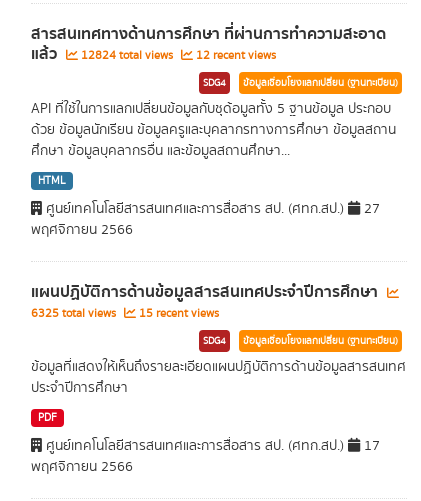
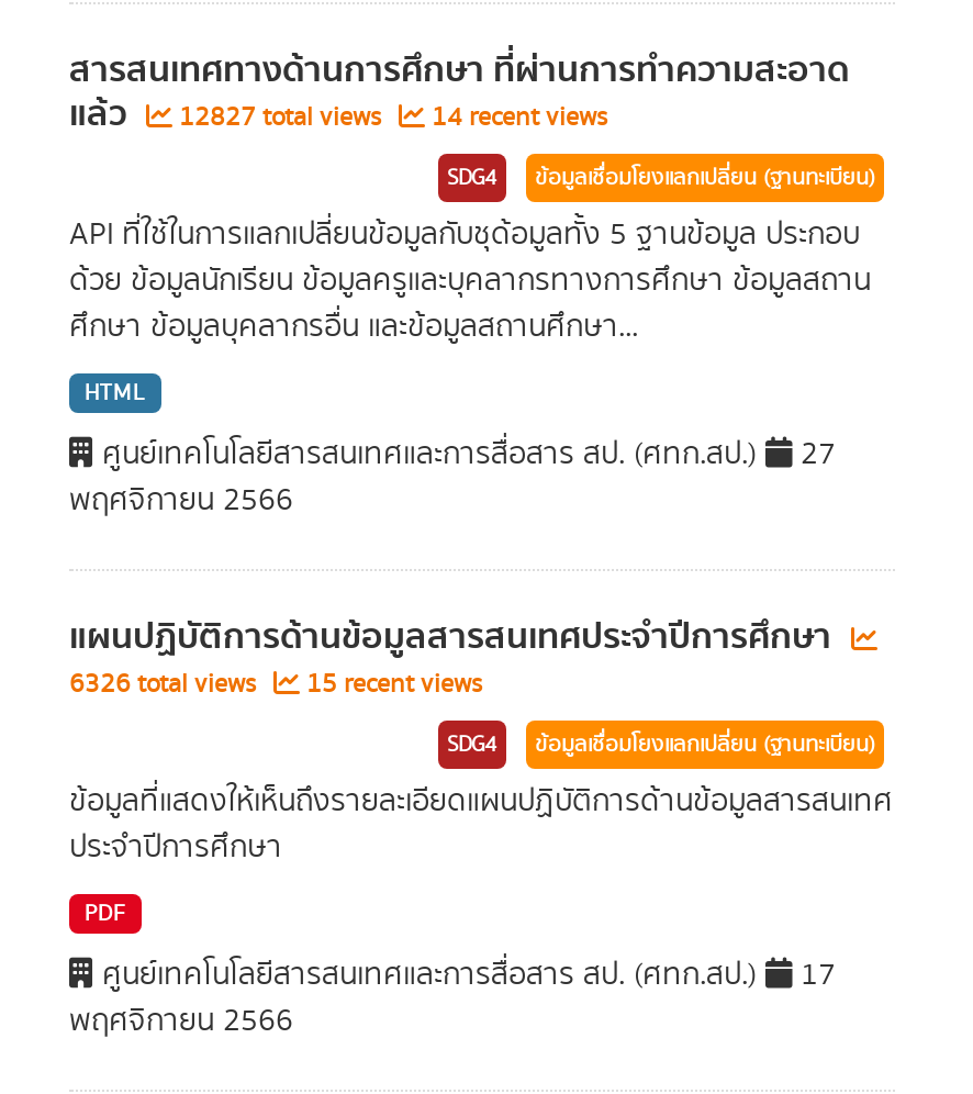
- 12824 total views
+ 12827 total views

- 12 recent views
+ 14 recent views

- 6325 total views 15 recent views
+ 6326 total views 15 recent views
